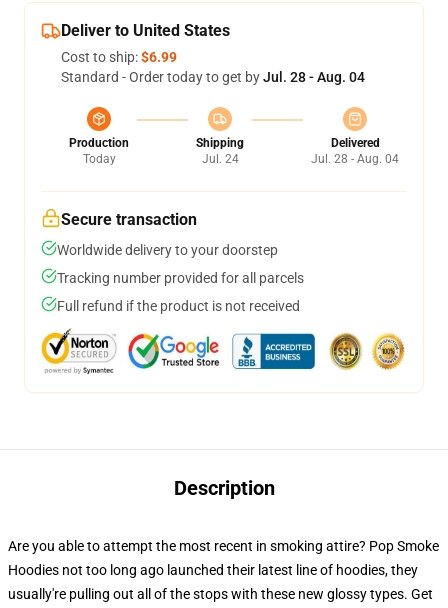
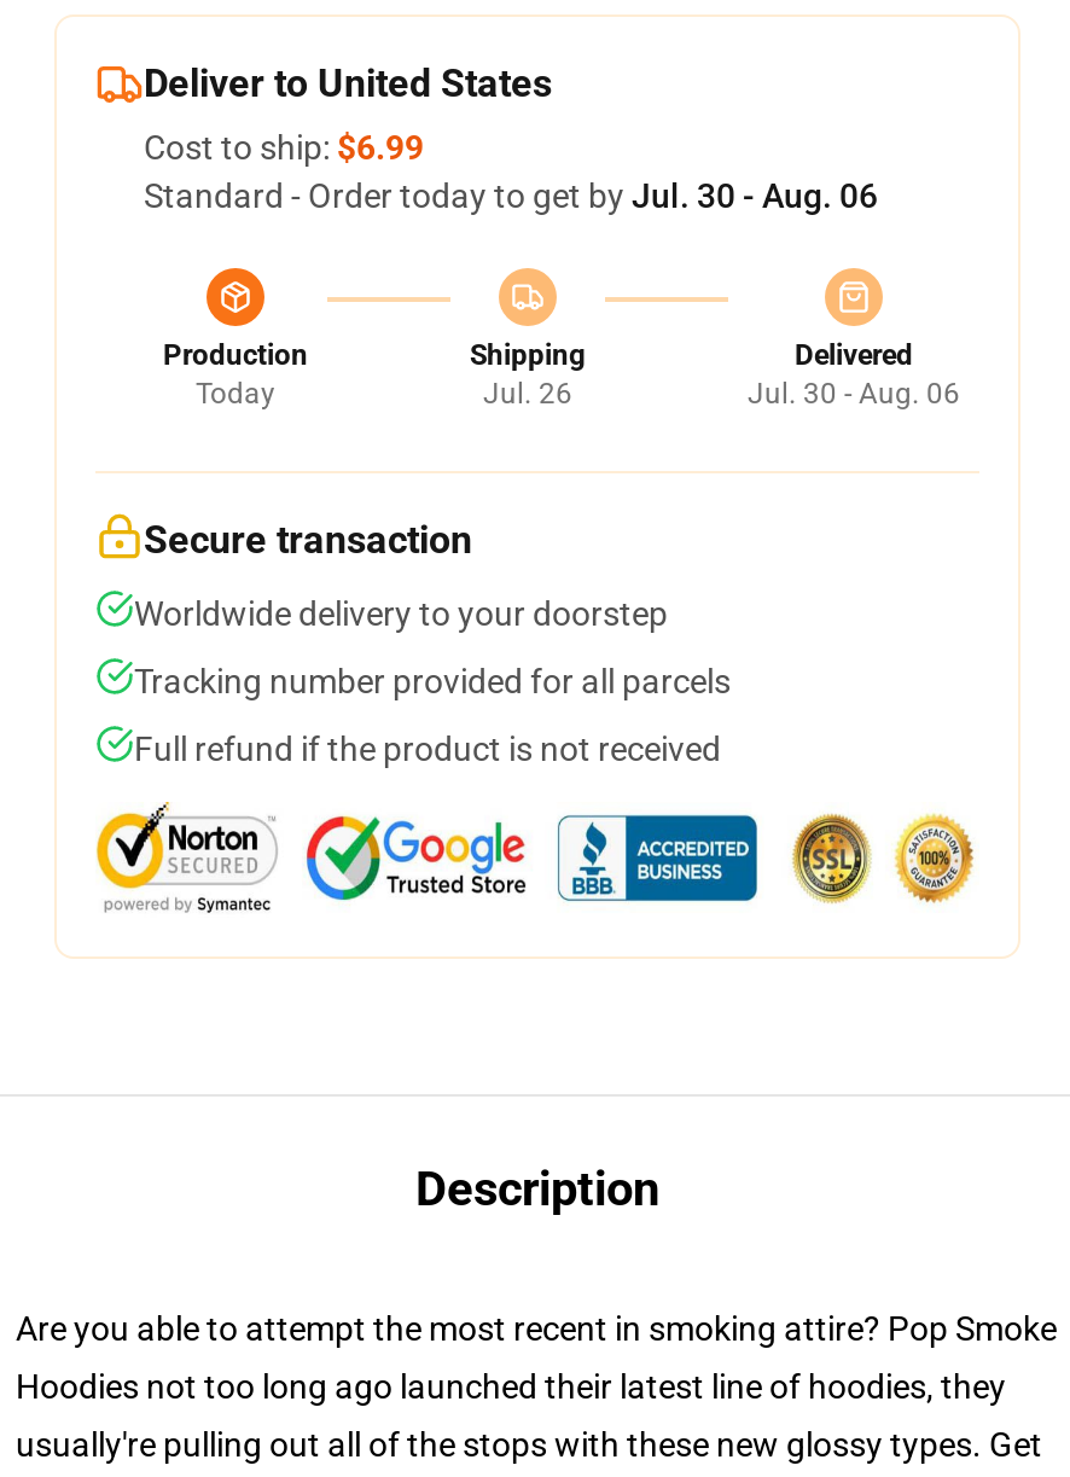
- Standard - Order today to get by Jul. 28 - Aug. 04
+ Standard - Order today to get by Jul. 30 - Aug. 06

- Jul. 24
+ Jul. 26

- Jul. 28 - Aug. 04
+ Jul. 30 - Aug. 06
